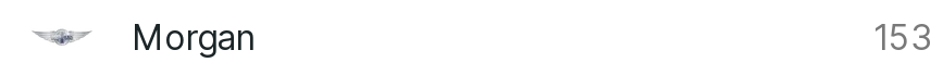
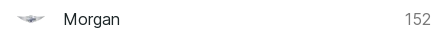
- 153
+ 152
